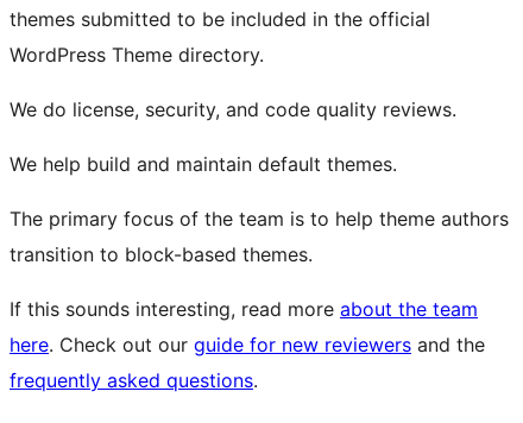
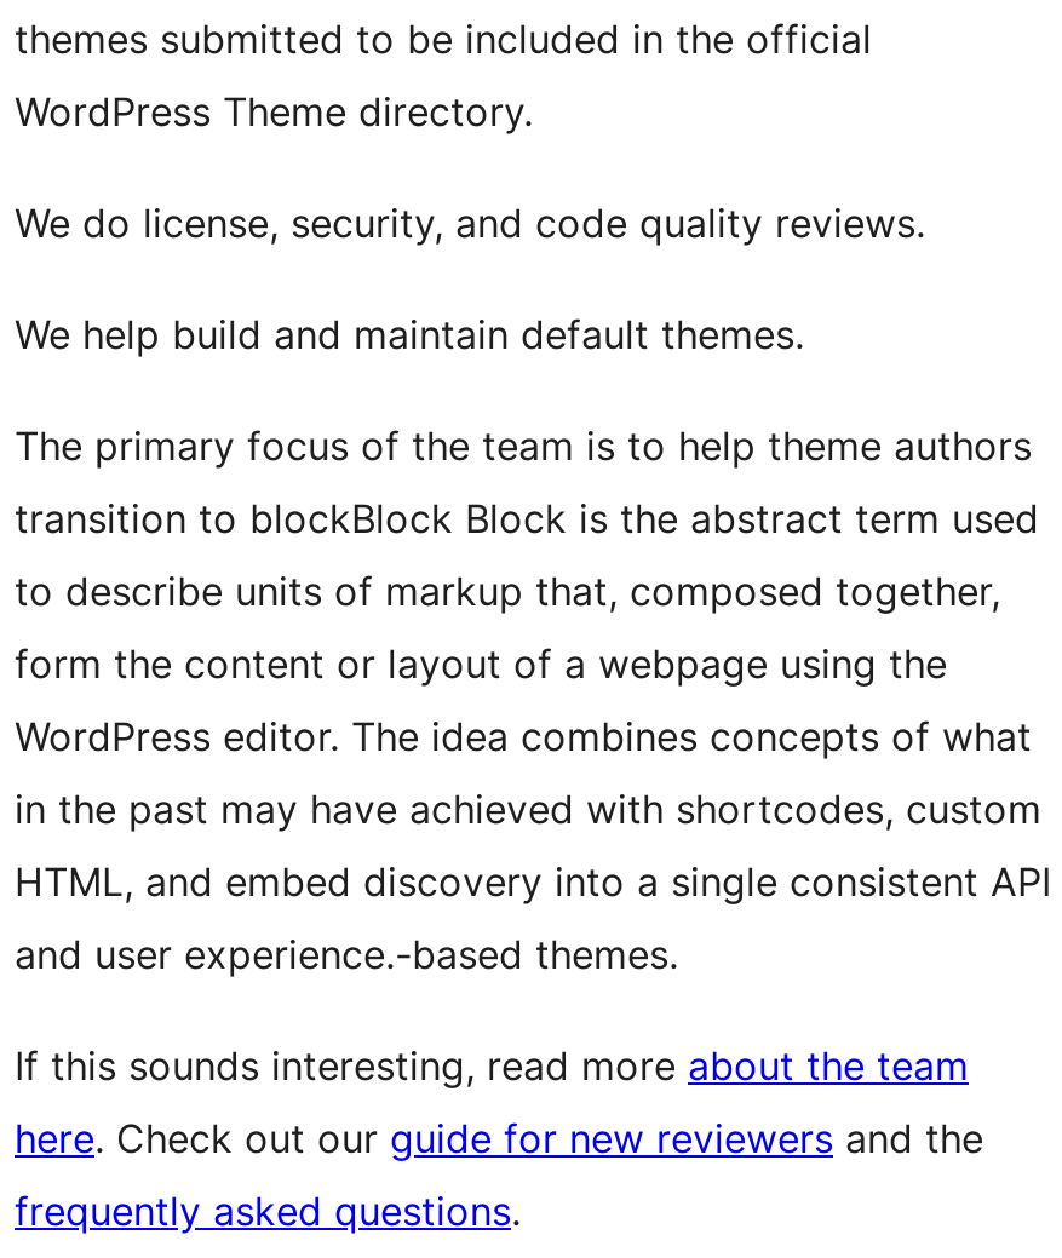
- transition to block-based themes.
+ transition to blockBlock Block is the abstract term used
+ to describe units of markup that, composed together,
+ form the content or layout of a webpage using the
+ WordPress editor. The idea combines concepts of what
+ in the past may have achieved with shortcodes, custom
+ HTML, and embed discovery into a single consistent API
+ and user experience.-based themes.
